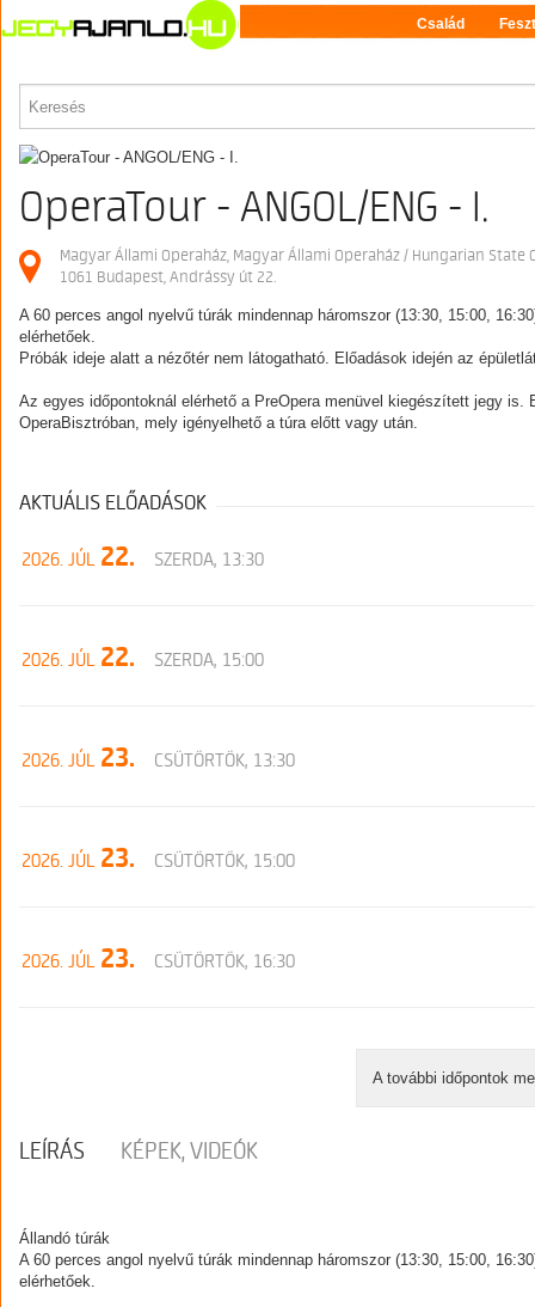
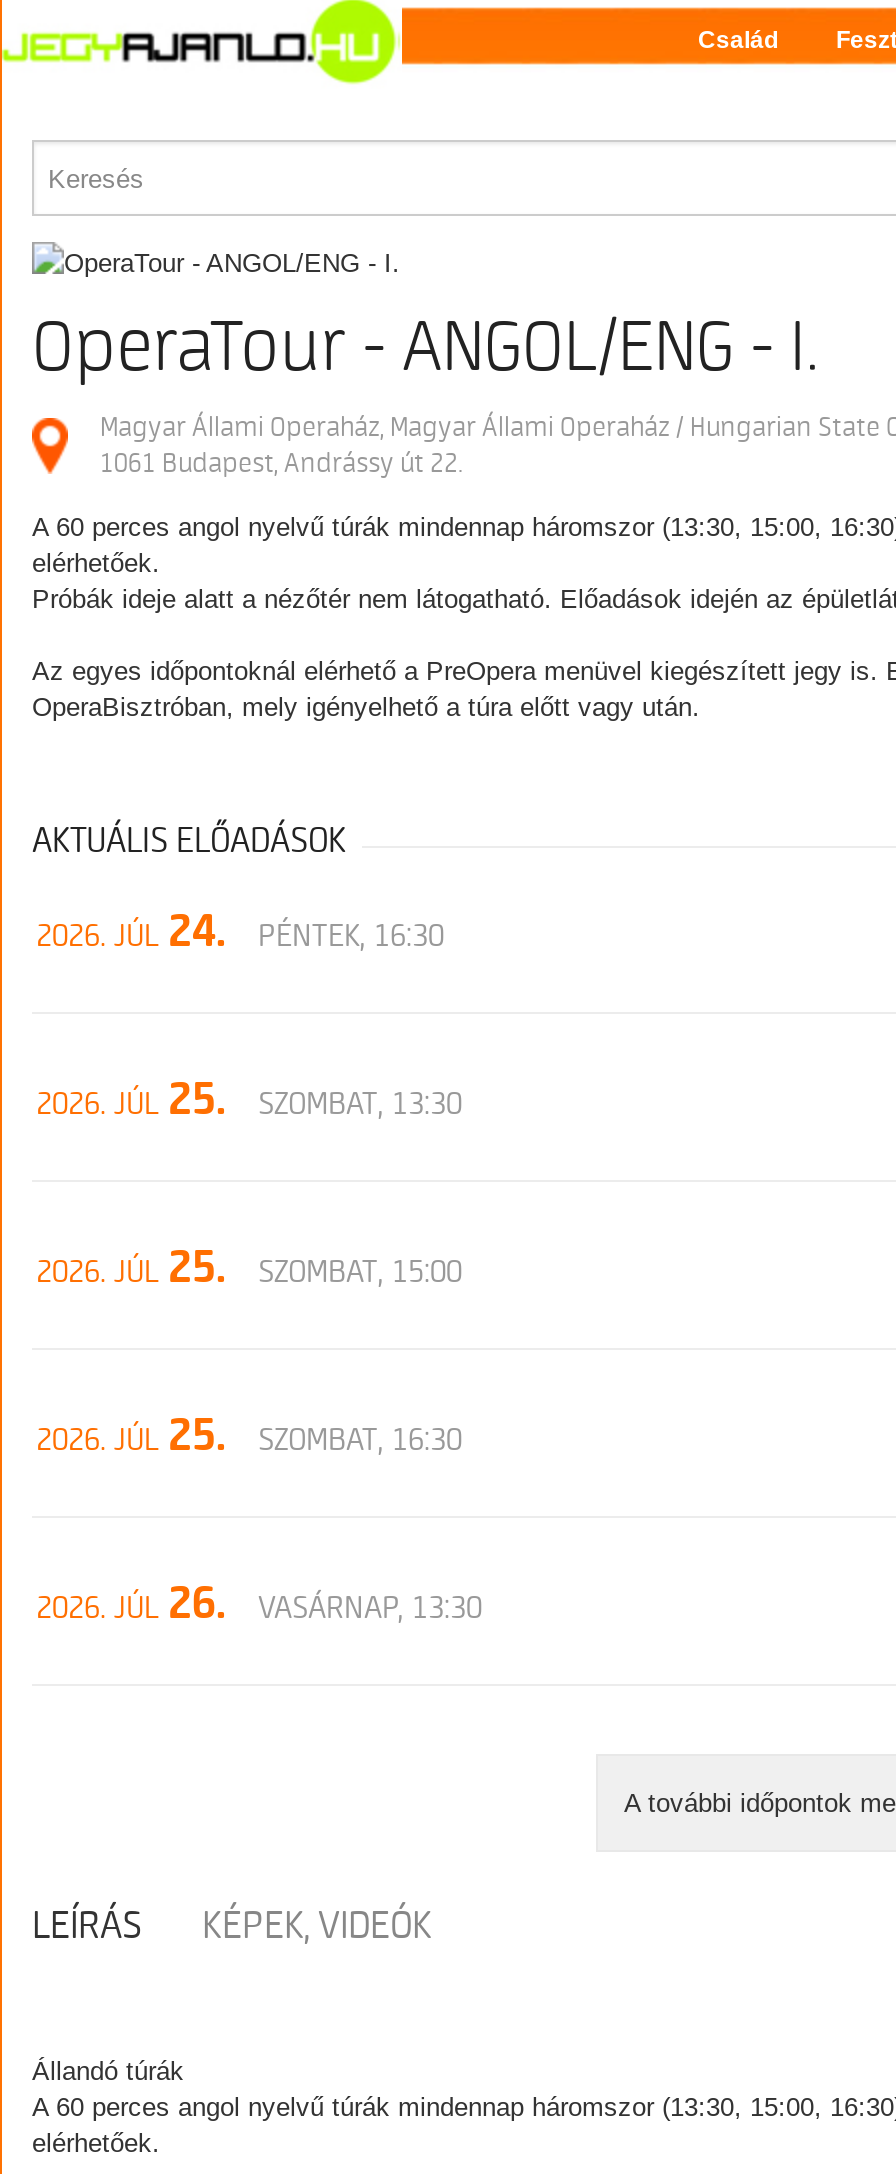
- 2026. JÚL 22.
- SZERDA, 13:30
+ 2026. JÚL 24.
+ PÉNTEK, 16:30

- 2026. JÚL 22.
- SZERDA, 15:00
+ 2026. JÚL 25.
+ SZOMBAT, 13:30

- 2026. JÚL 23.
- CSÜTÖRTÖK, 13:30
+ 2026. JÚL 25.
+ SZOMBAT, 15:00

- 2026. JÚL 23.
- CSÜTÖRTÖK, 15:00
+ 2026. JÚL 25.
+ SZOMBAT, 16:30

- 2026. JÚL 23.
- CSÜTÖRTÖK, 16:30
+ 2026. JÚL 26.
+ VASÁRNAP, 13:30
